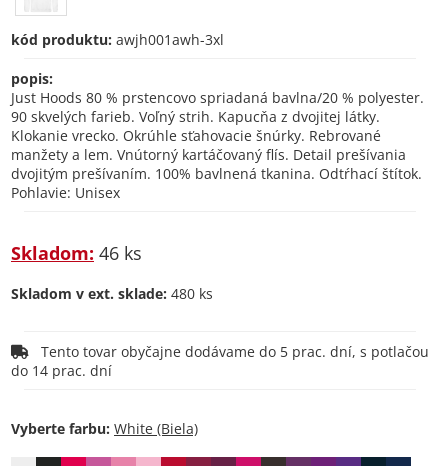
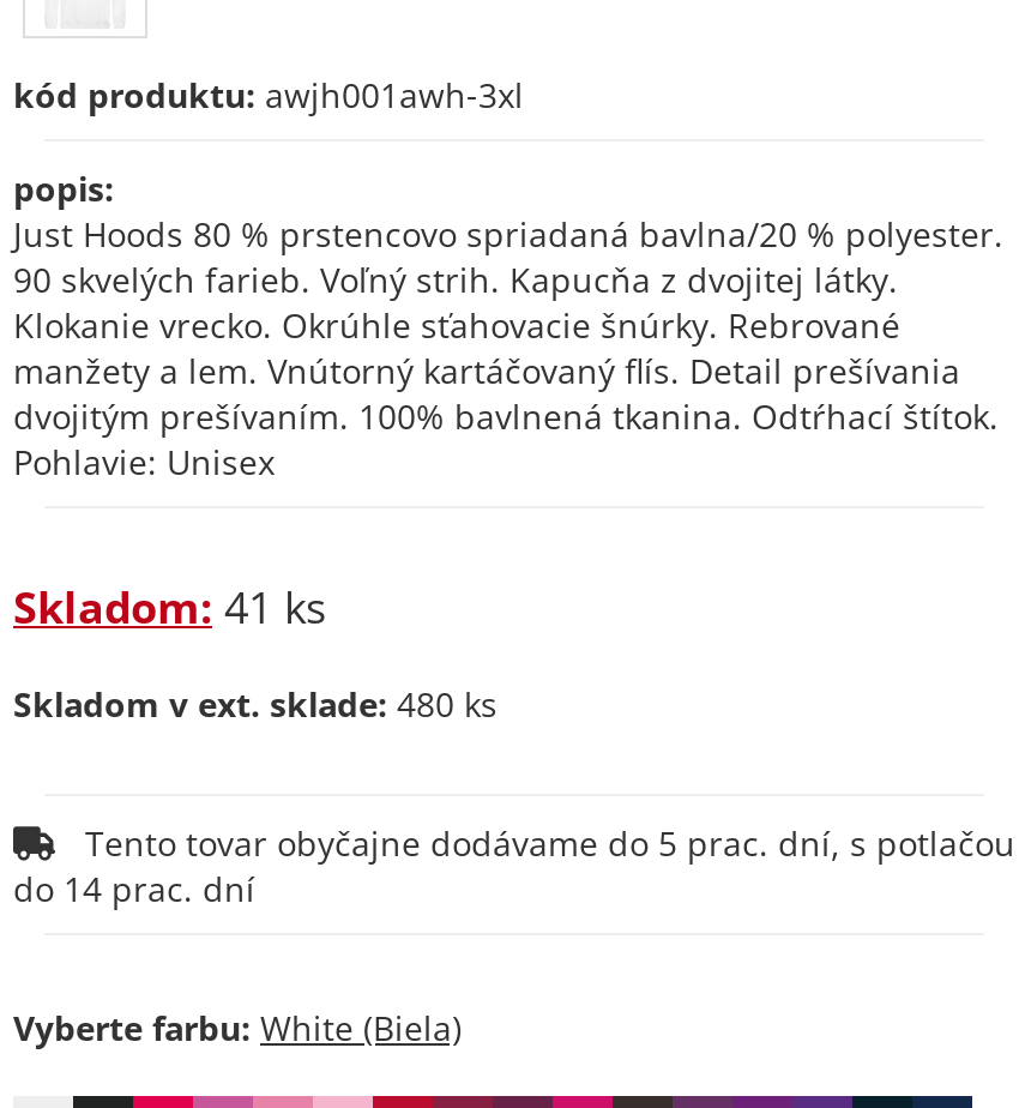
- Skladom: 46 ks
+ Skladom: 41 ks
